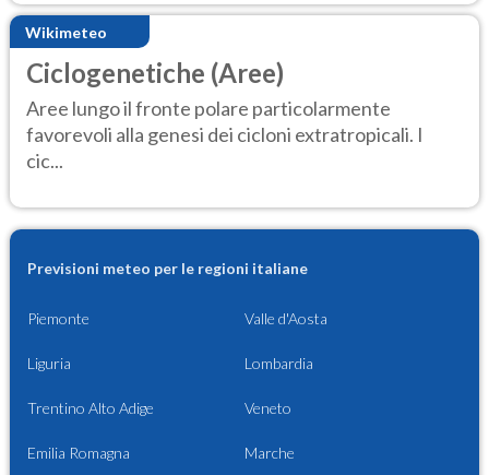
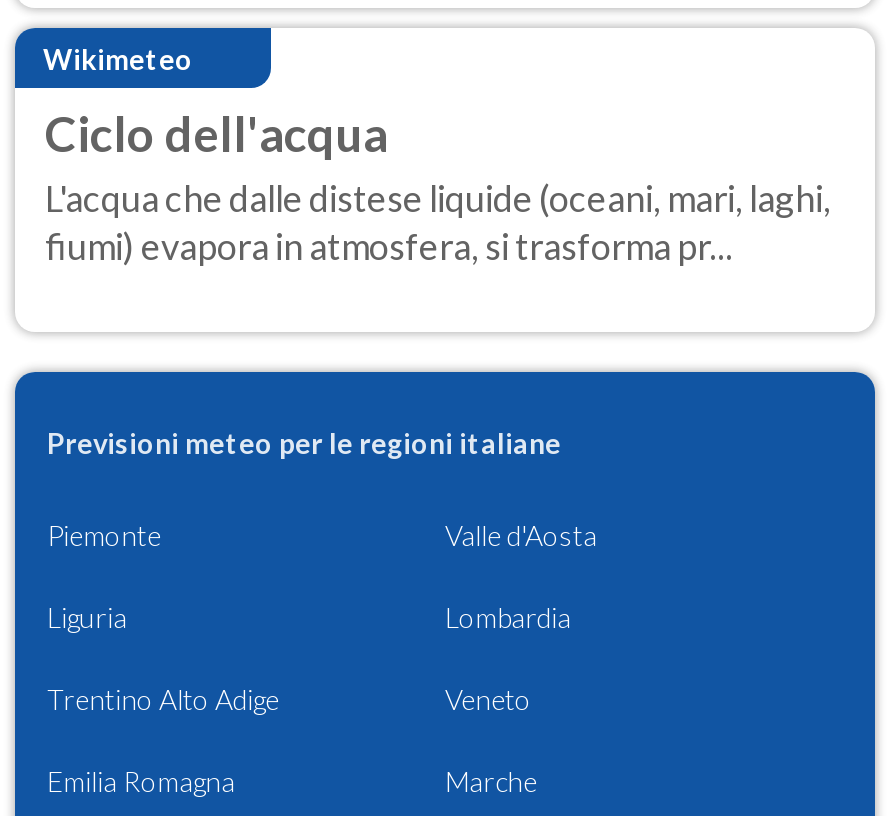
- Ciclogenetiche (Aree)
- Aree lungo il fronte polare particolarmente
- favorevoli alla genesi dei cicloni extratropicali. I
- cic...
+ Ciclo dell'acqua
+ L'acqua che dalle distese liquide (oceani, mari, laghi,
+ fiumi) evapora in atmosfera, si trasforma pr...
